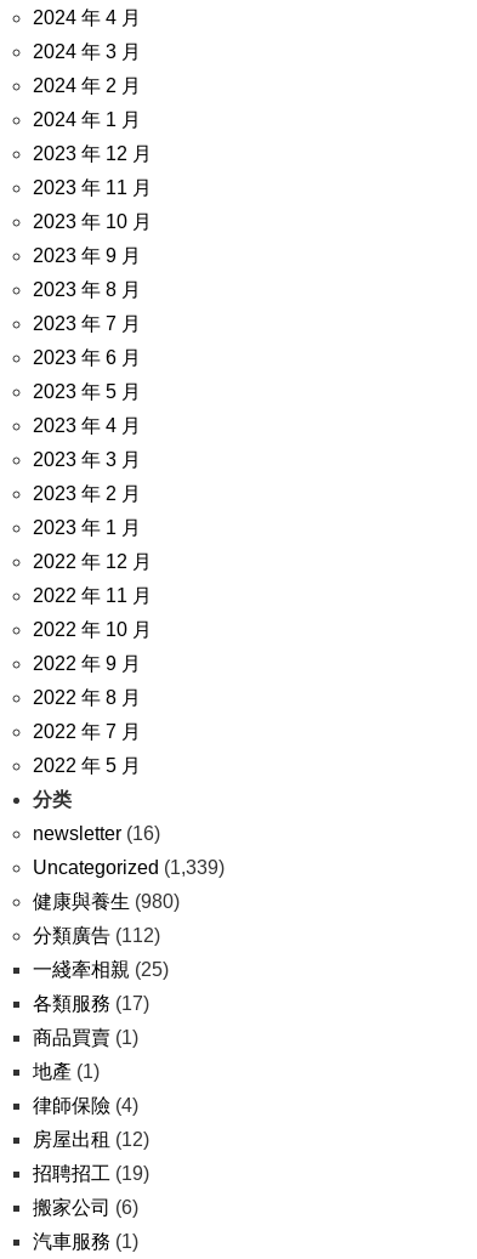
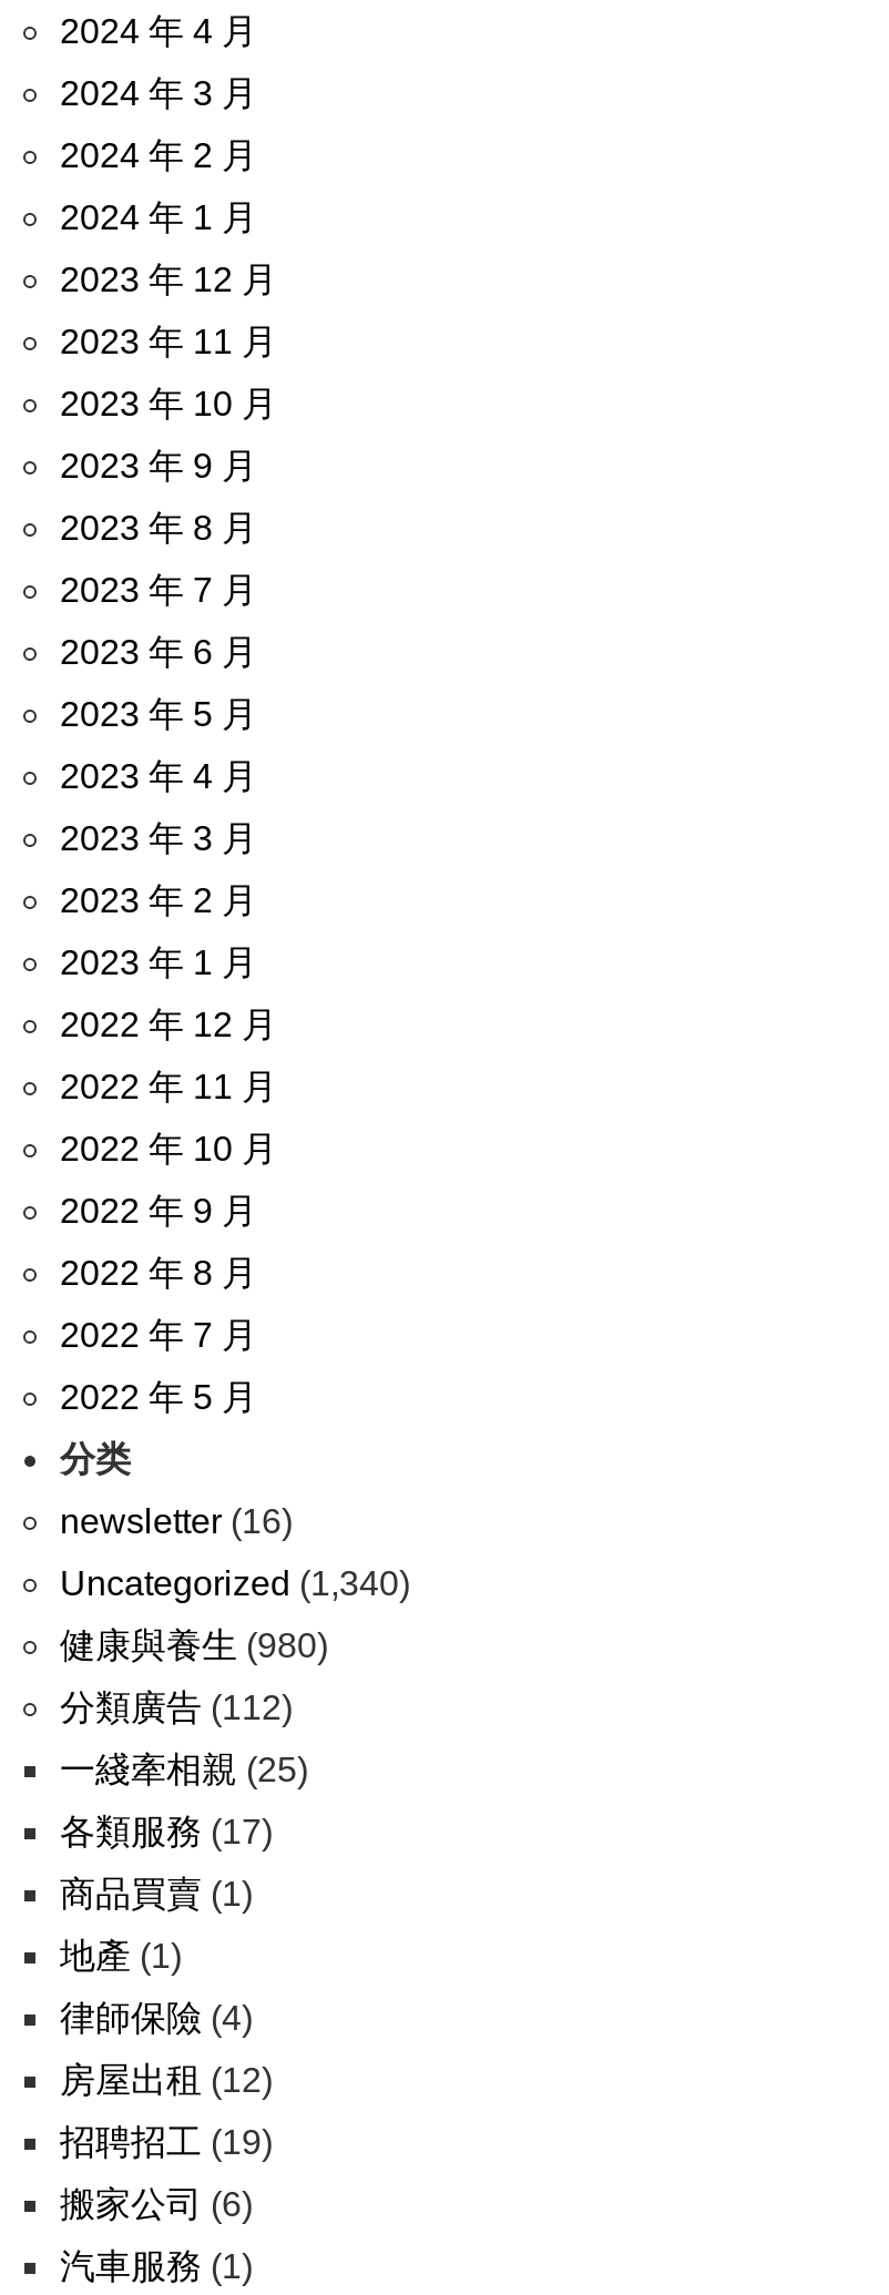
- Uncategorized (1,339)
+ Uncategorized (1,340)
